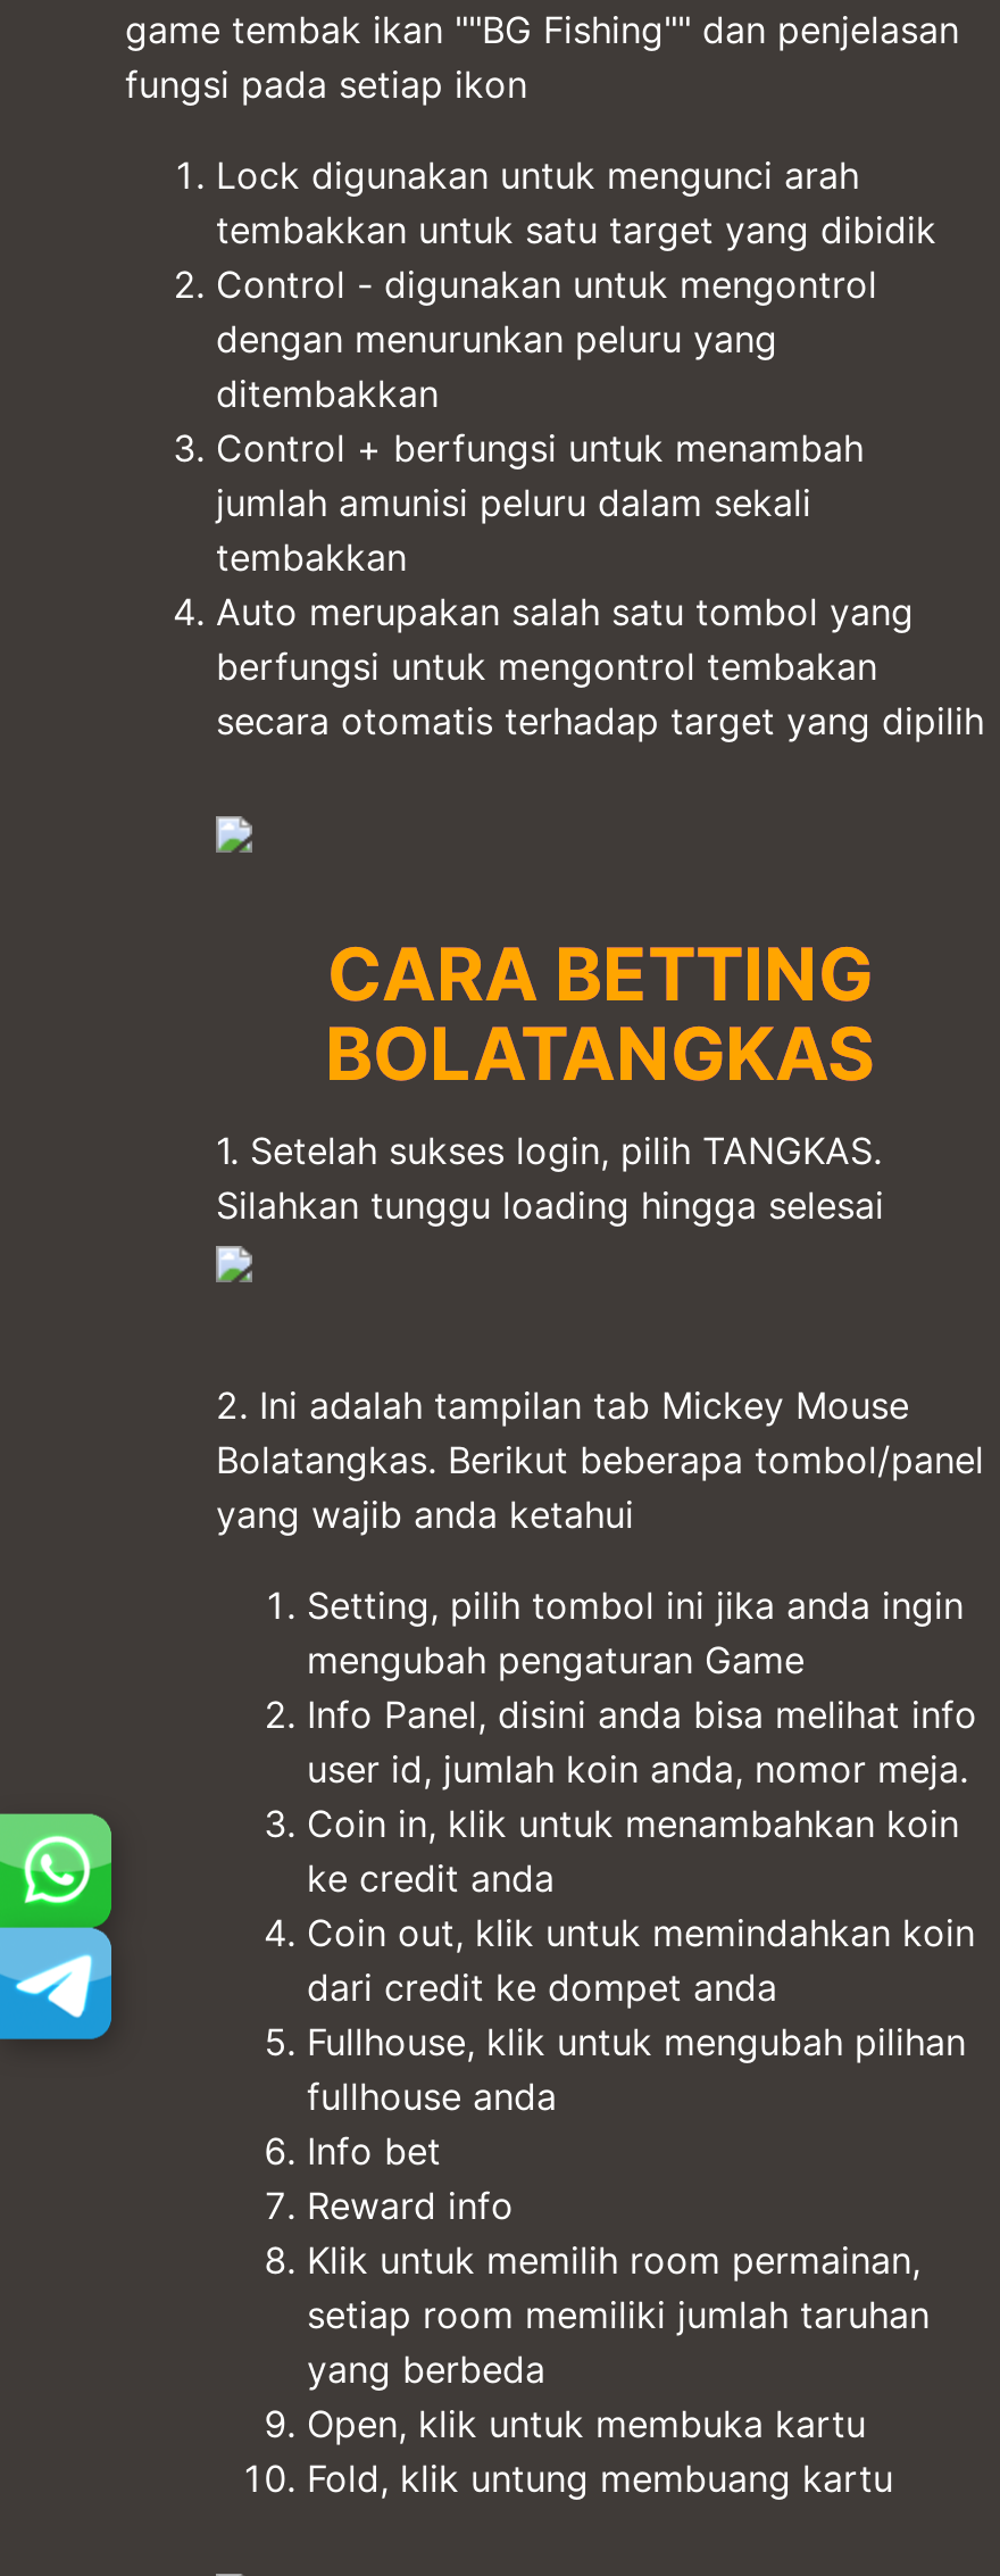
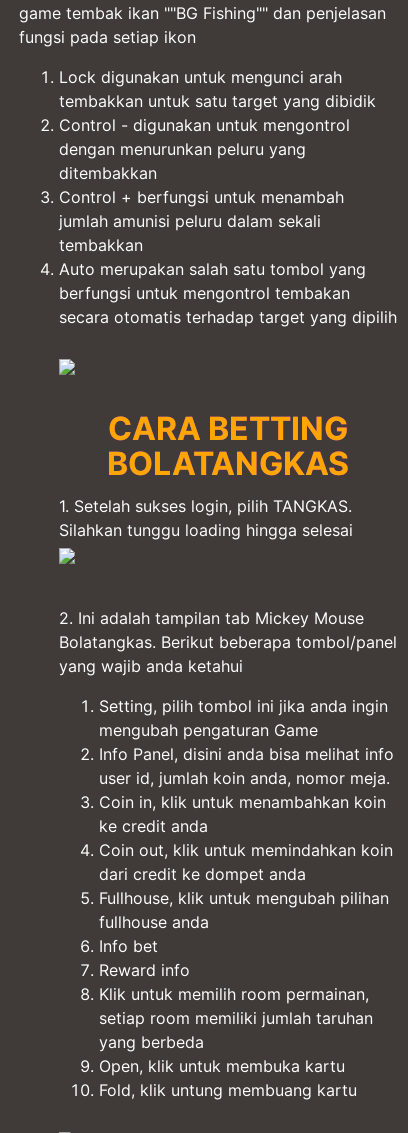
- [image]
